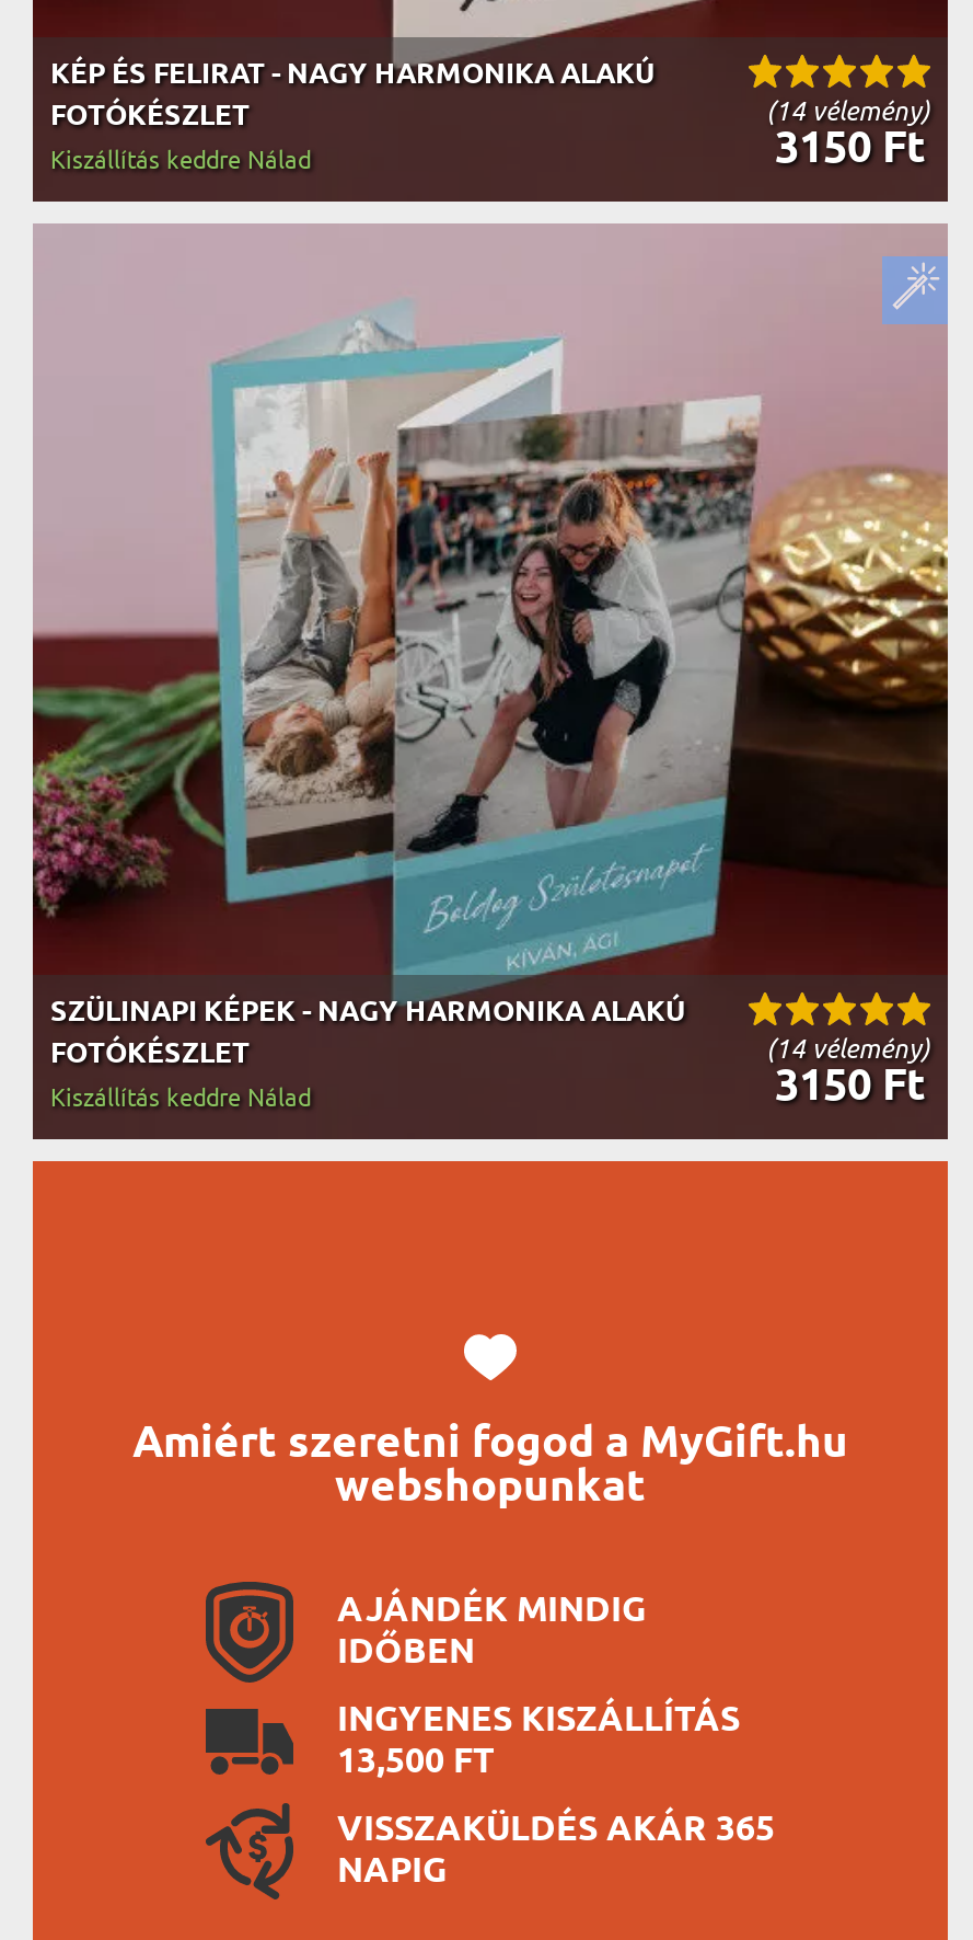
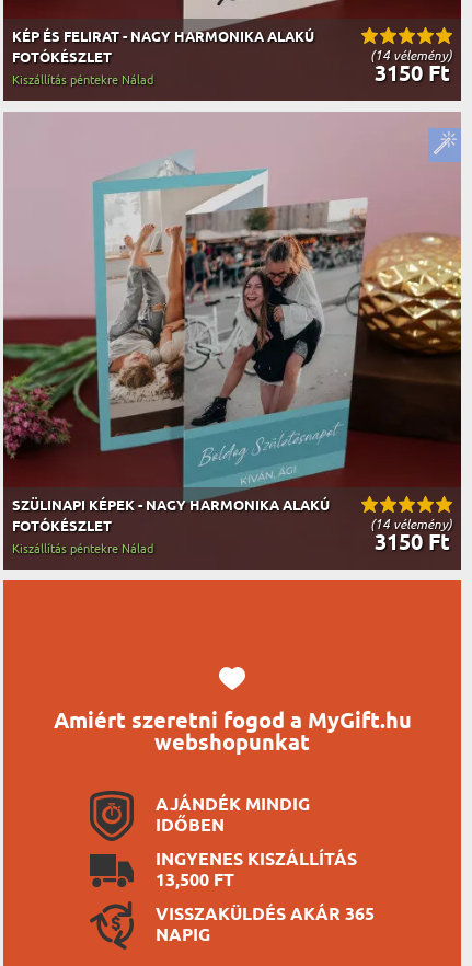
- Kiszállítás keddre Nálad
+ Kiszállítás péntekre Nálad

- Kiszállítás keddre Nálad
+ Kiszállítás péntekre Nálad
